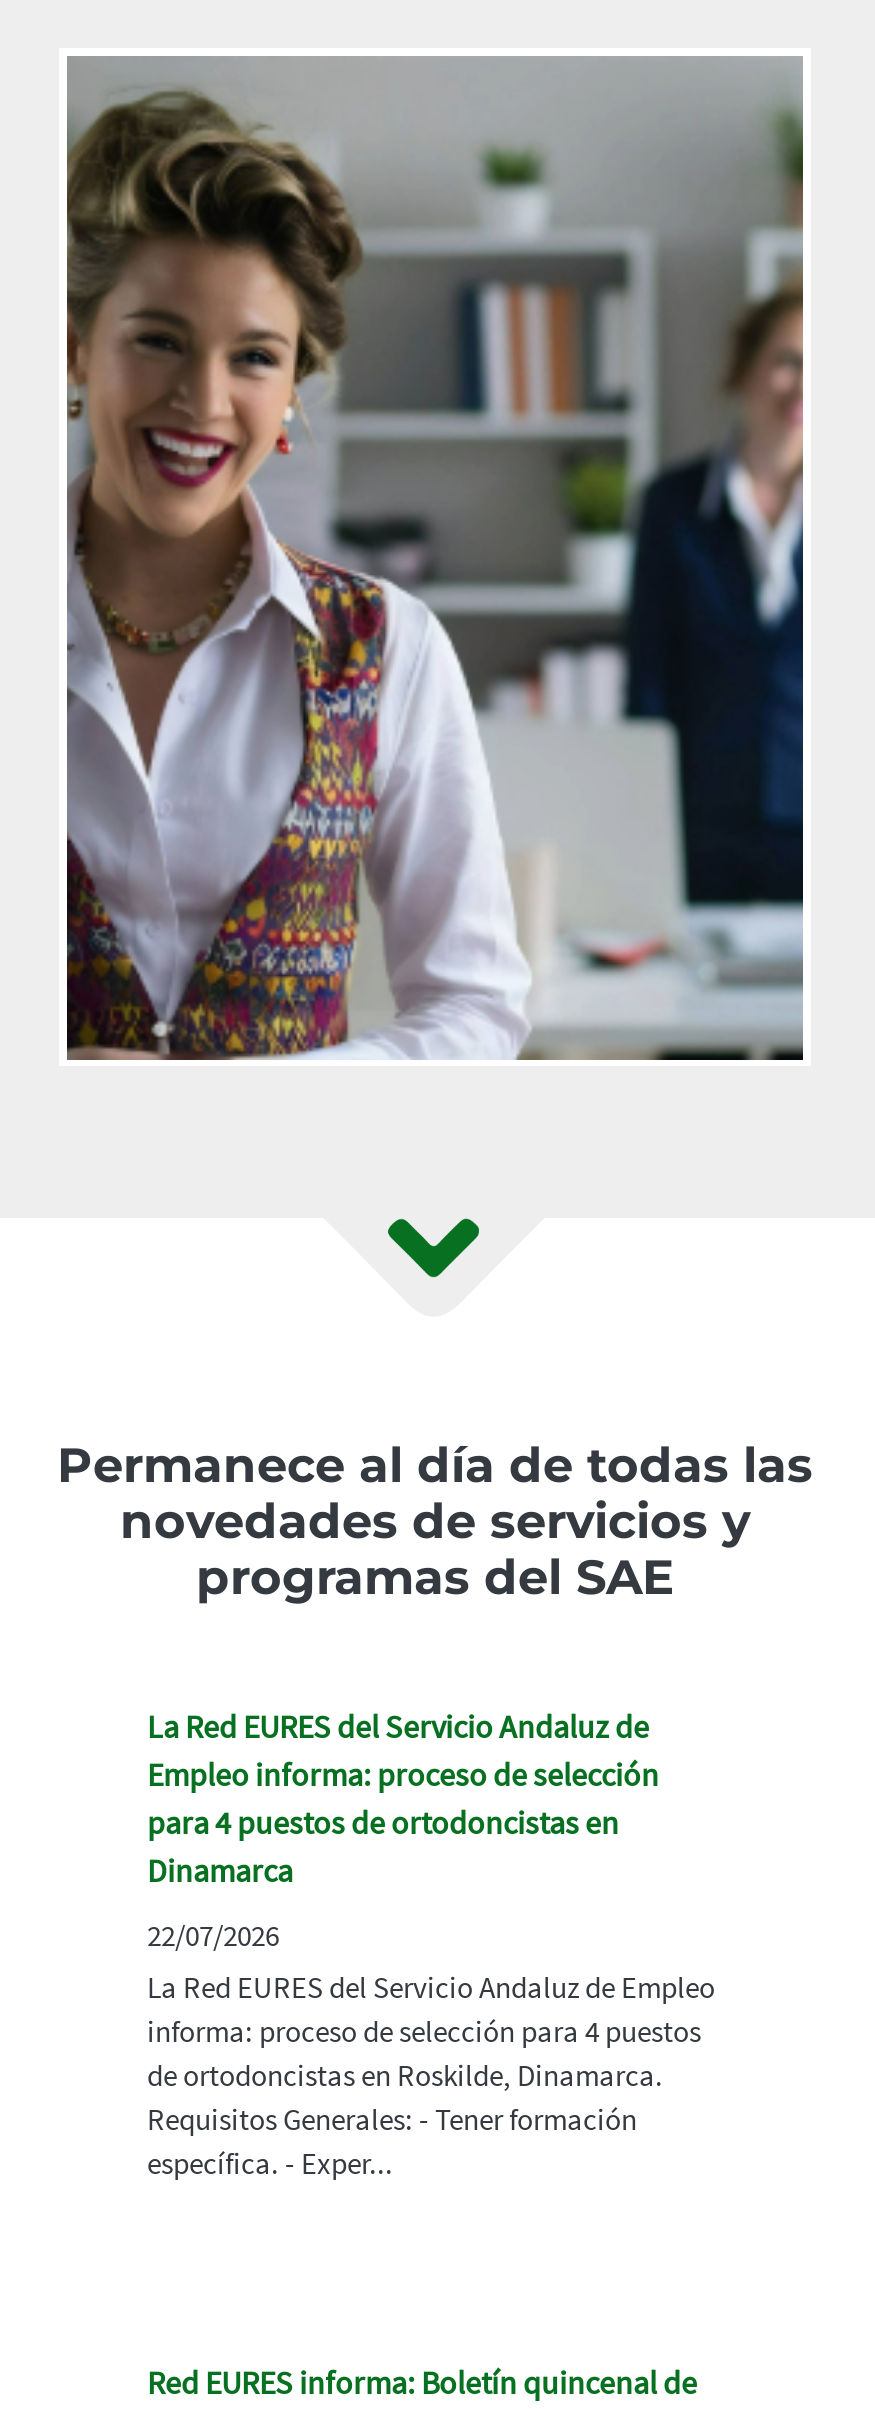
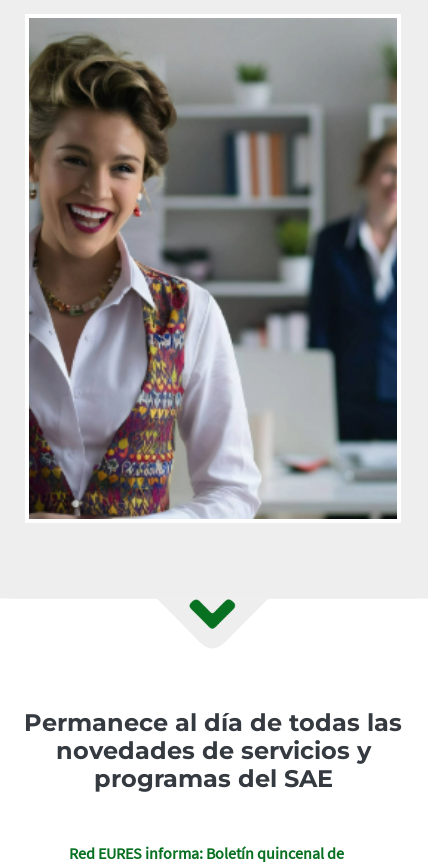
- La Red EURES del Servicio Andaluz de
- Empleo informa: proceso de selección
- para 4 puestos de ortodoncistas en
- Dinamarca
- 22/07/2026
- La Red EURES del Servicio Andaluz de Empleo
- informa: proceso de selección para 4 puestos
- de ortodoncistas en Roskilde, Dinamarca.
- Requisitos Generales: - Tener formación
- específica. - Exper...
